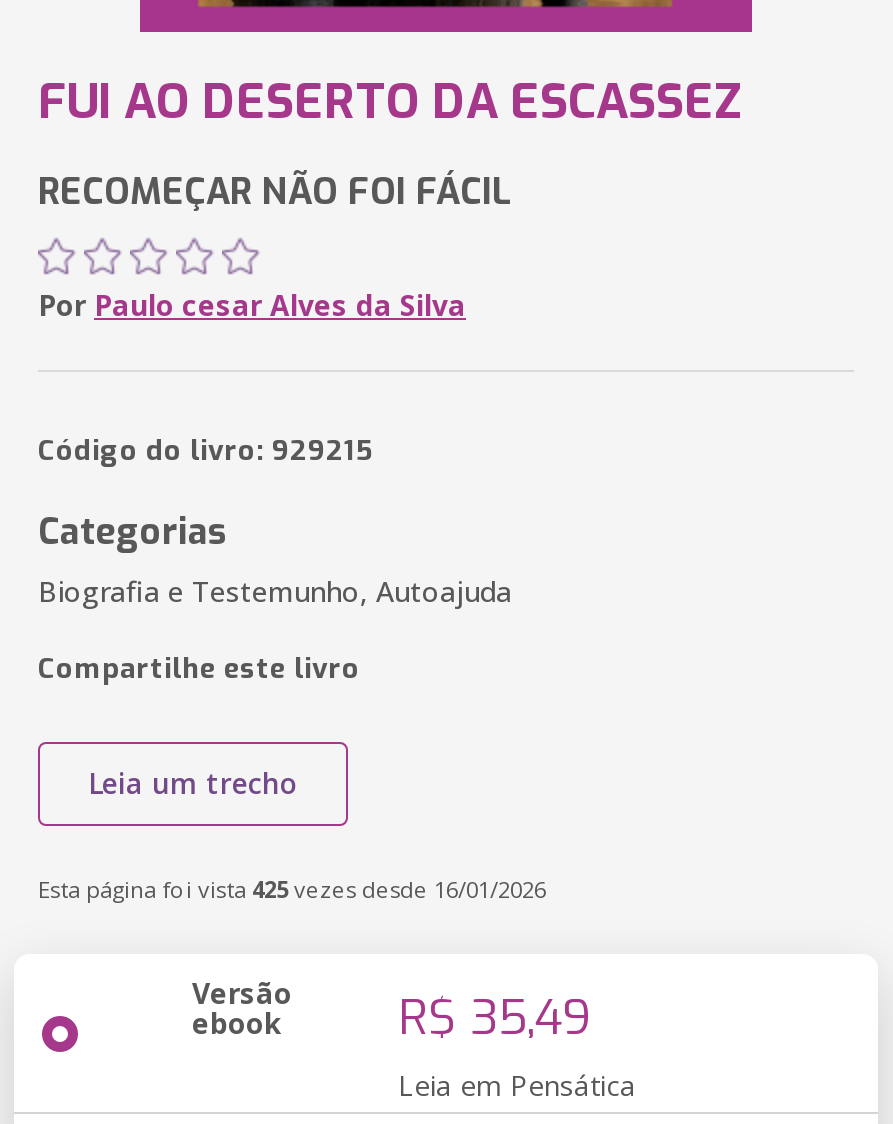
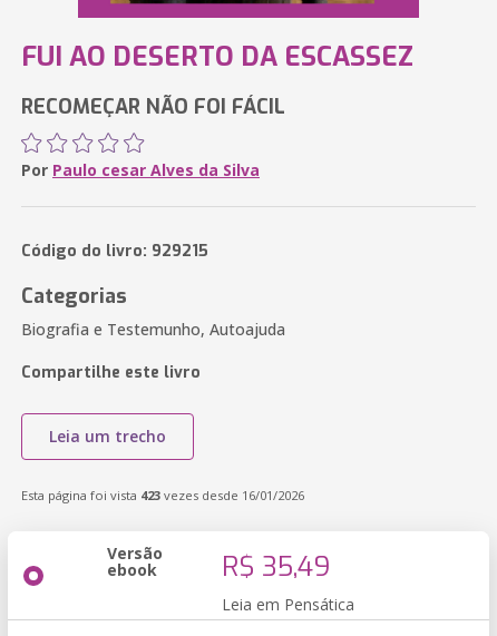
- Esta página foi vista 425vezes desde 16/01/2026
+ Esta página foi vista 423vezes desde 16/01/2026
